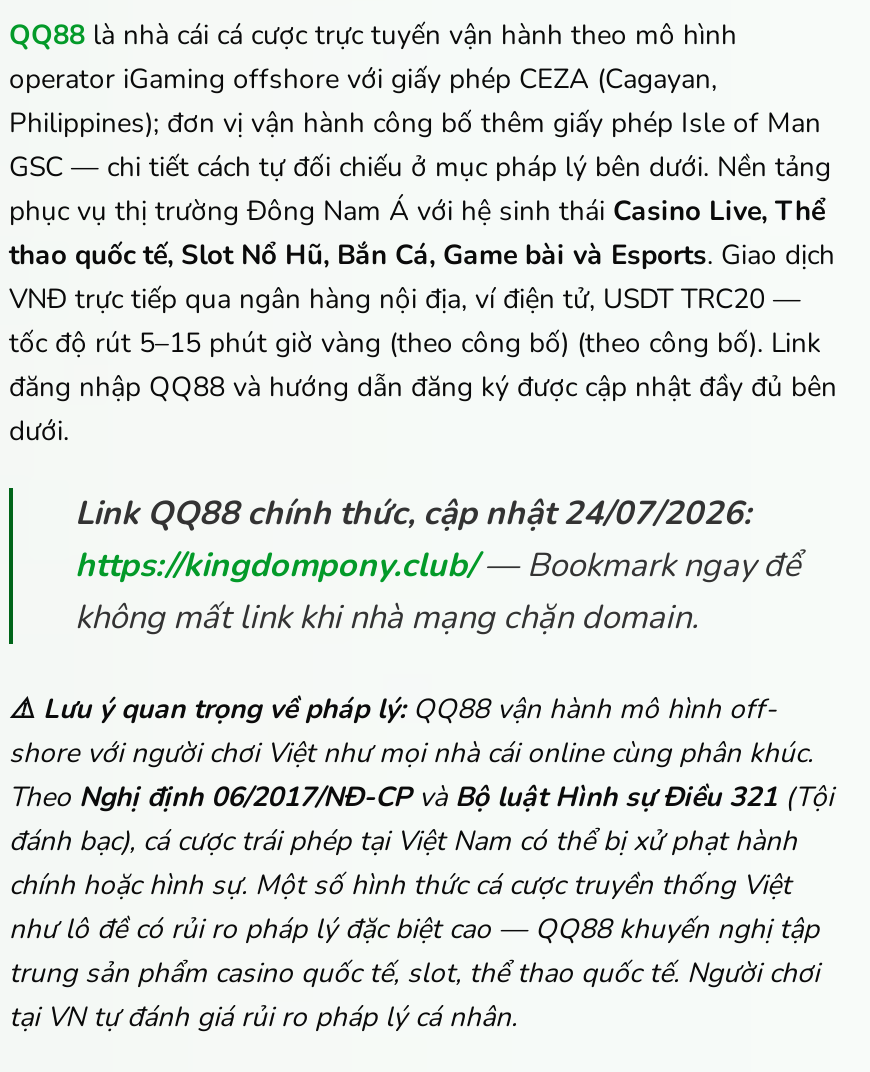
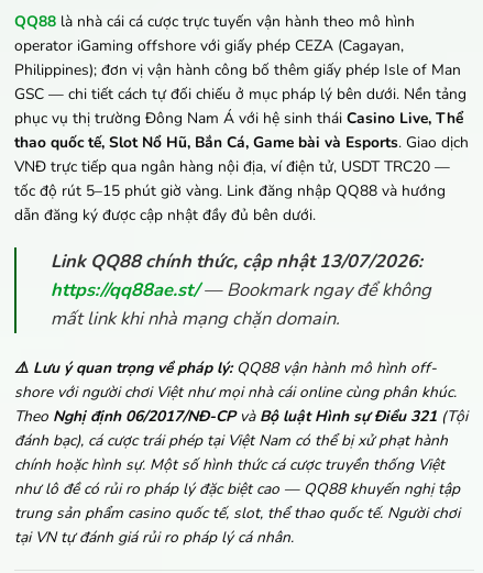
- tốc độ rút 5–15 phút giờ vàng (theo công bố) (theo công bố). Link
- đăng nhập QQ88 và hướng dẫn đăng ký được cập nhật đầy đủ bên
- dưới.
+ tốc độ rút 5–15 phút giờ vàng. Link đăng nhập QQ88 và hướng
+ dẫn đăng ký được cập nhật đầy đủ bên dưới.

- Link QQ88 chính thức, cập nhật 24/07/2026:
- https://kingdompony.club/— Bookmark ngay để
- không mất link khi nhà mạng chặn domain.
+ Link QQ88 chính thức, cập nhật 13/07/2026:
+ https://qq88ae.st/— Bookmark ngay để không
+ mất link khi nhà mạng chặn domain.
